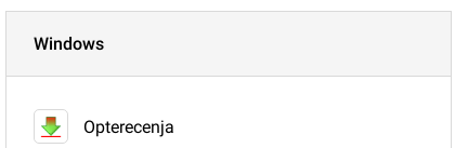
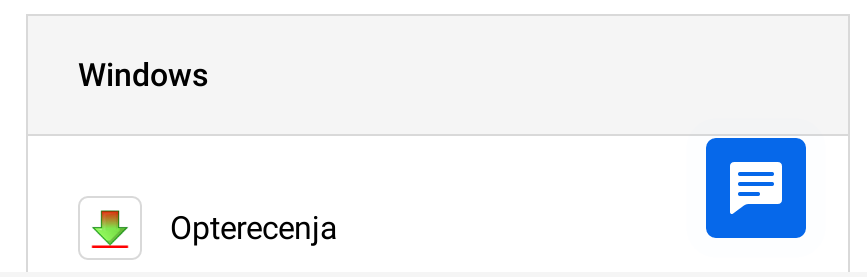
+ [image]
